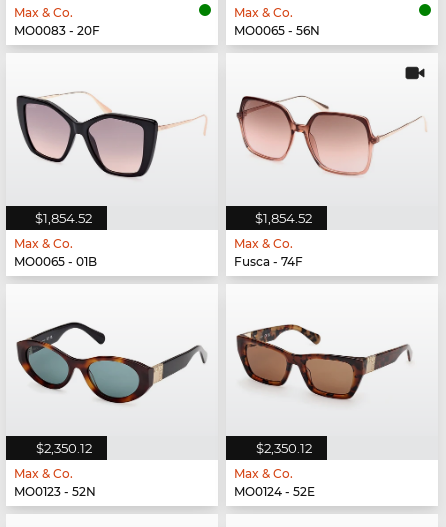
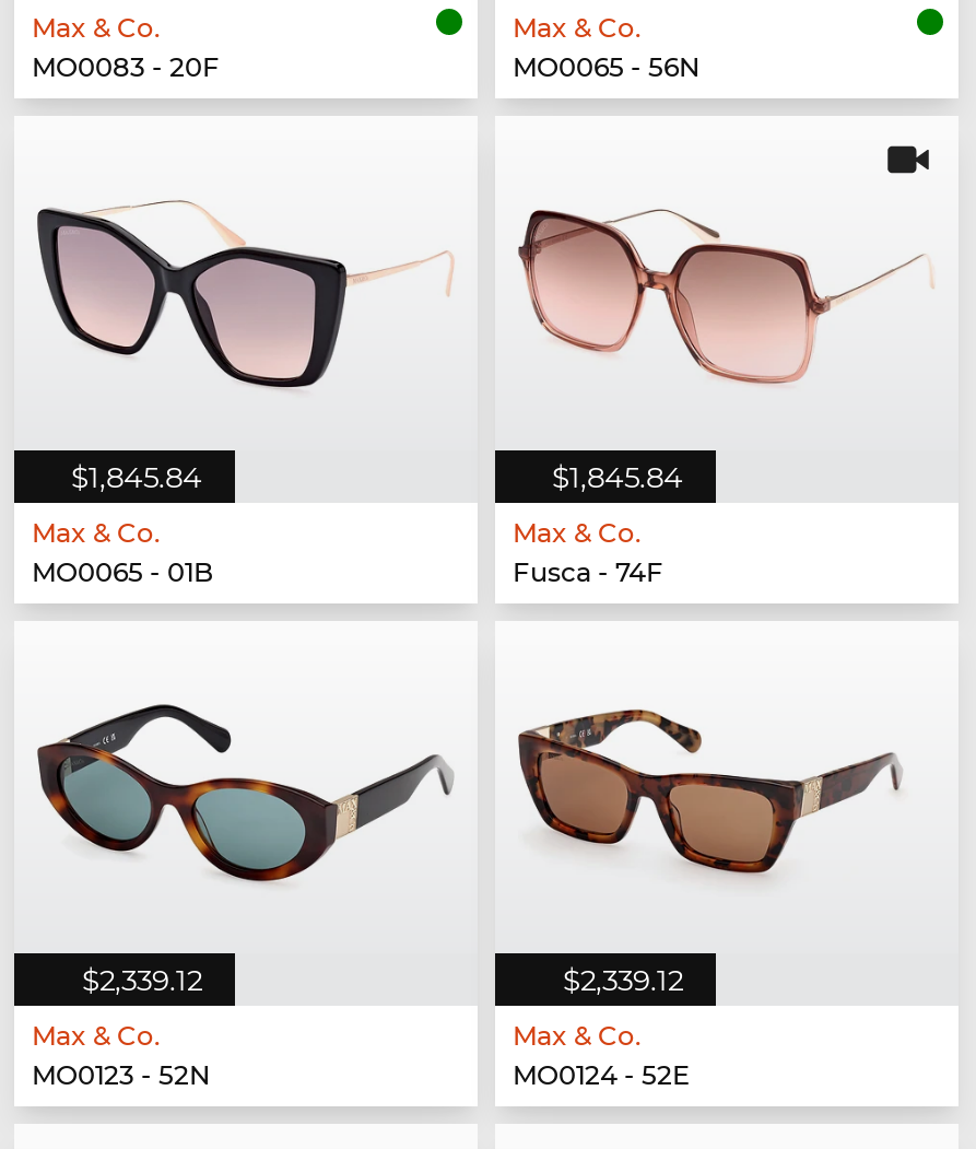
- $1,854.52
+ $1,845.84

- $1,854.52
+ $1,845.84

- $2,350.12
+ $2,339.12

- $2,350.12
+ $2,339.12
